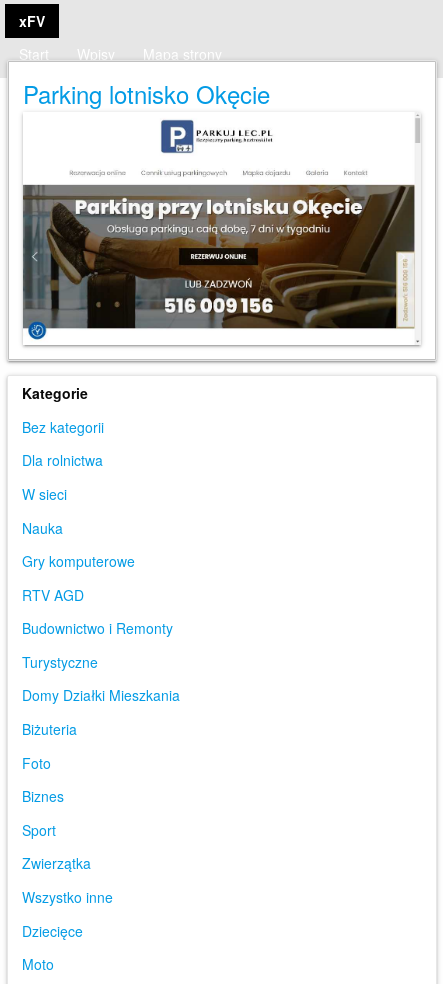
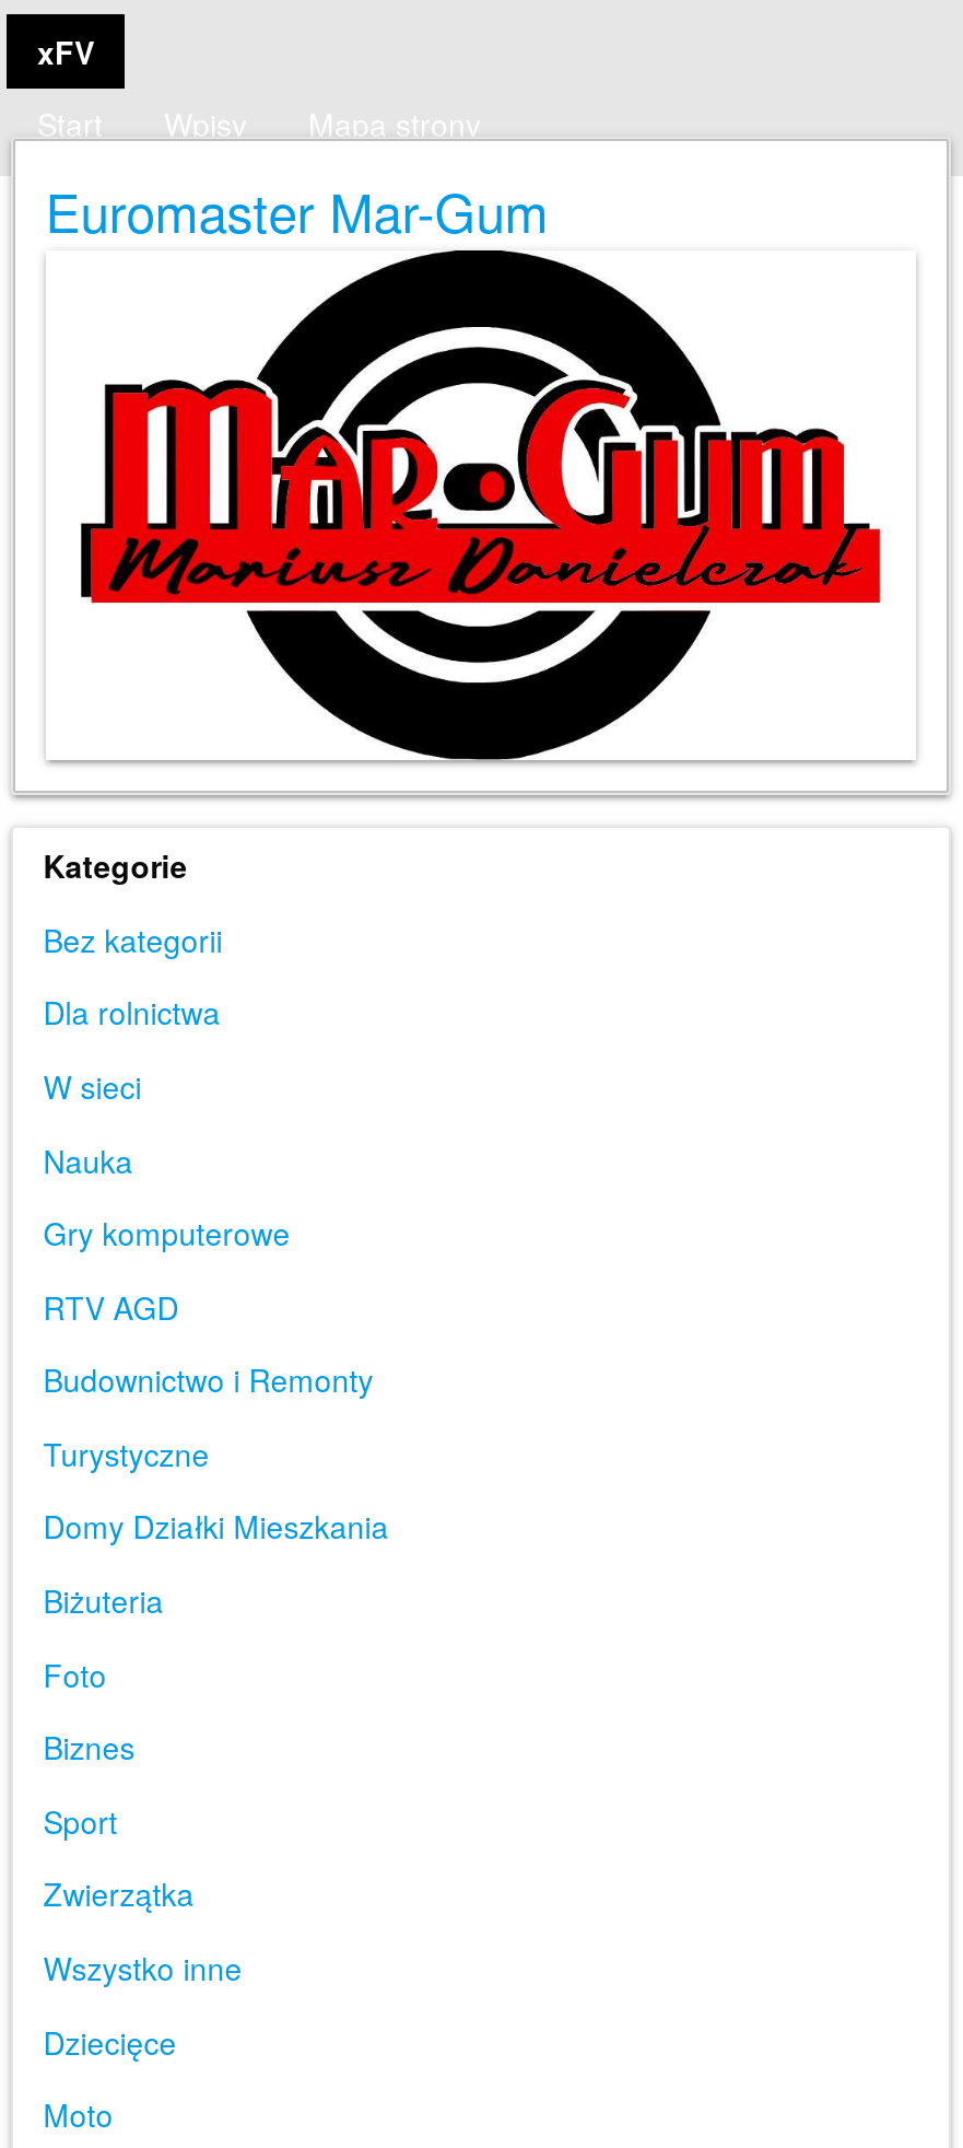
- Parking lotnisko Okęcie
+ Euromaster Mar-Gum

- [image]
+ [image]
